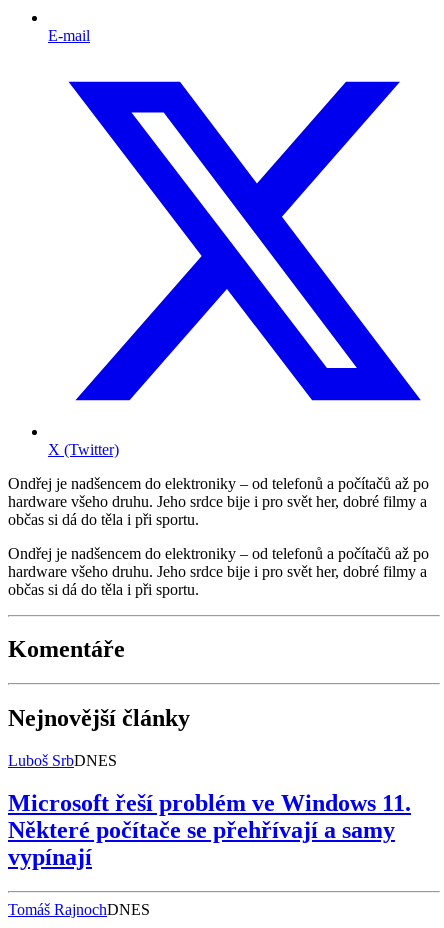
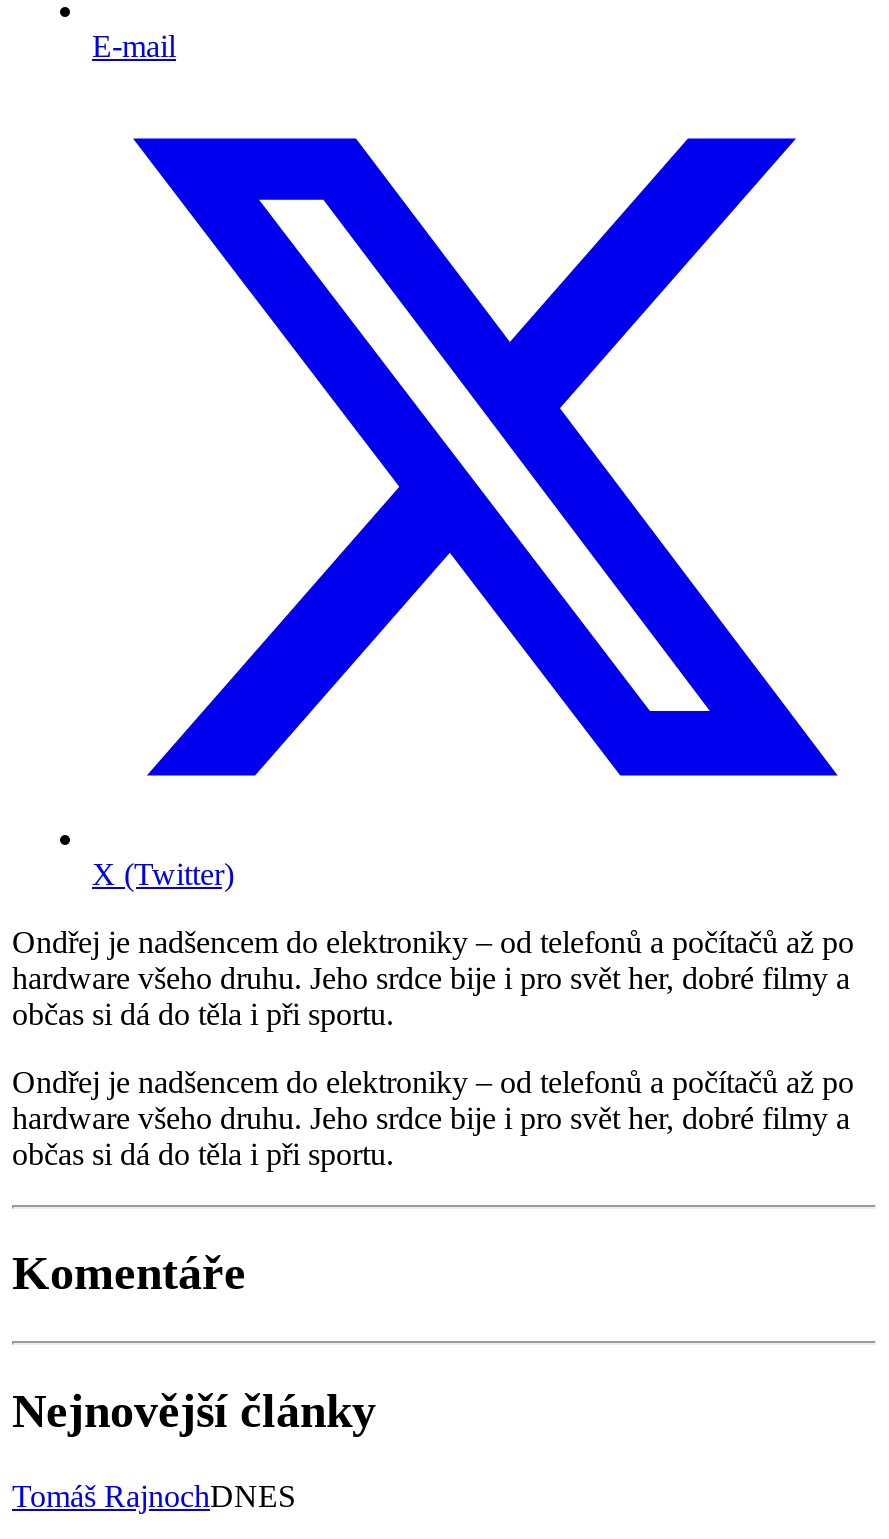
- Luboš SrbDNES
- Microsoft řeší problém ve Windows 11.
- Některé počítače se přehřívají a samy
- vypínají
